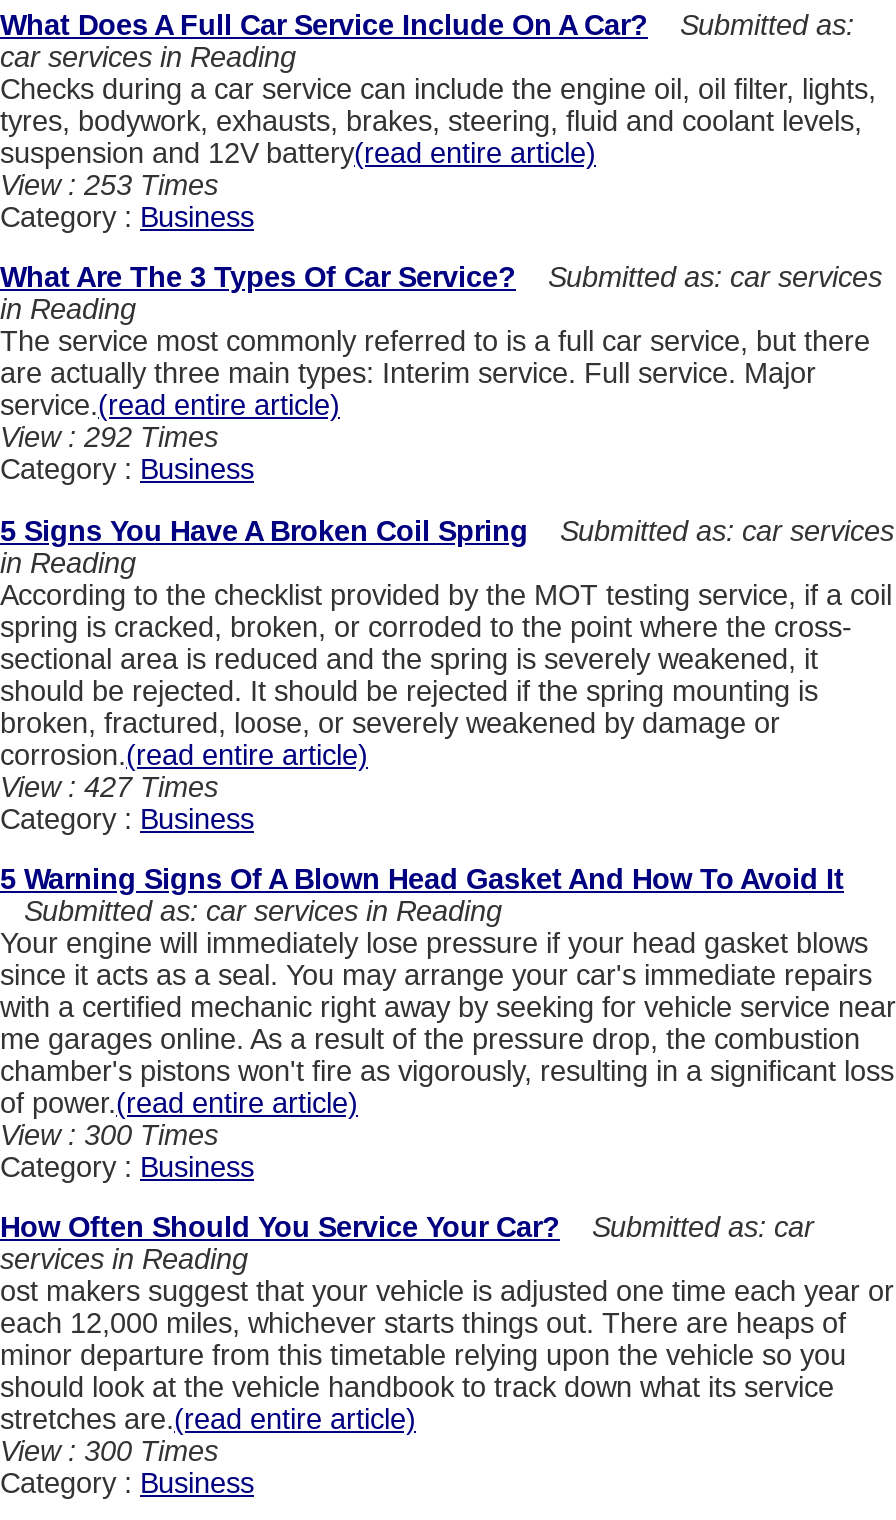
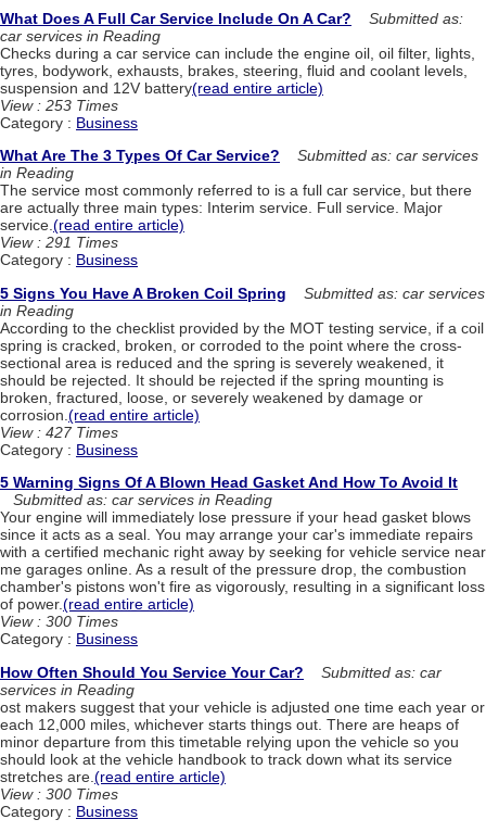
- View : 292 Times
+ View : 291 Times
